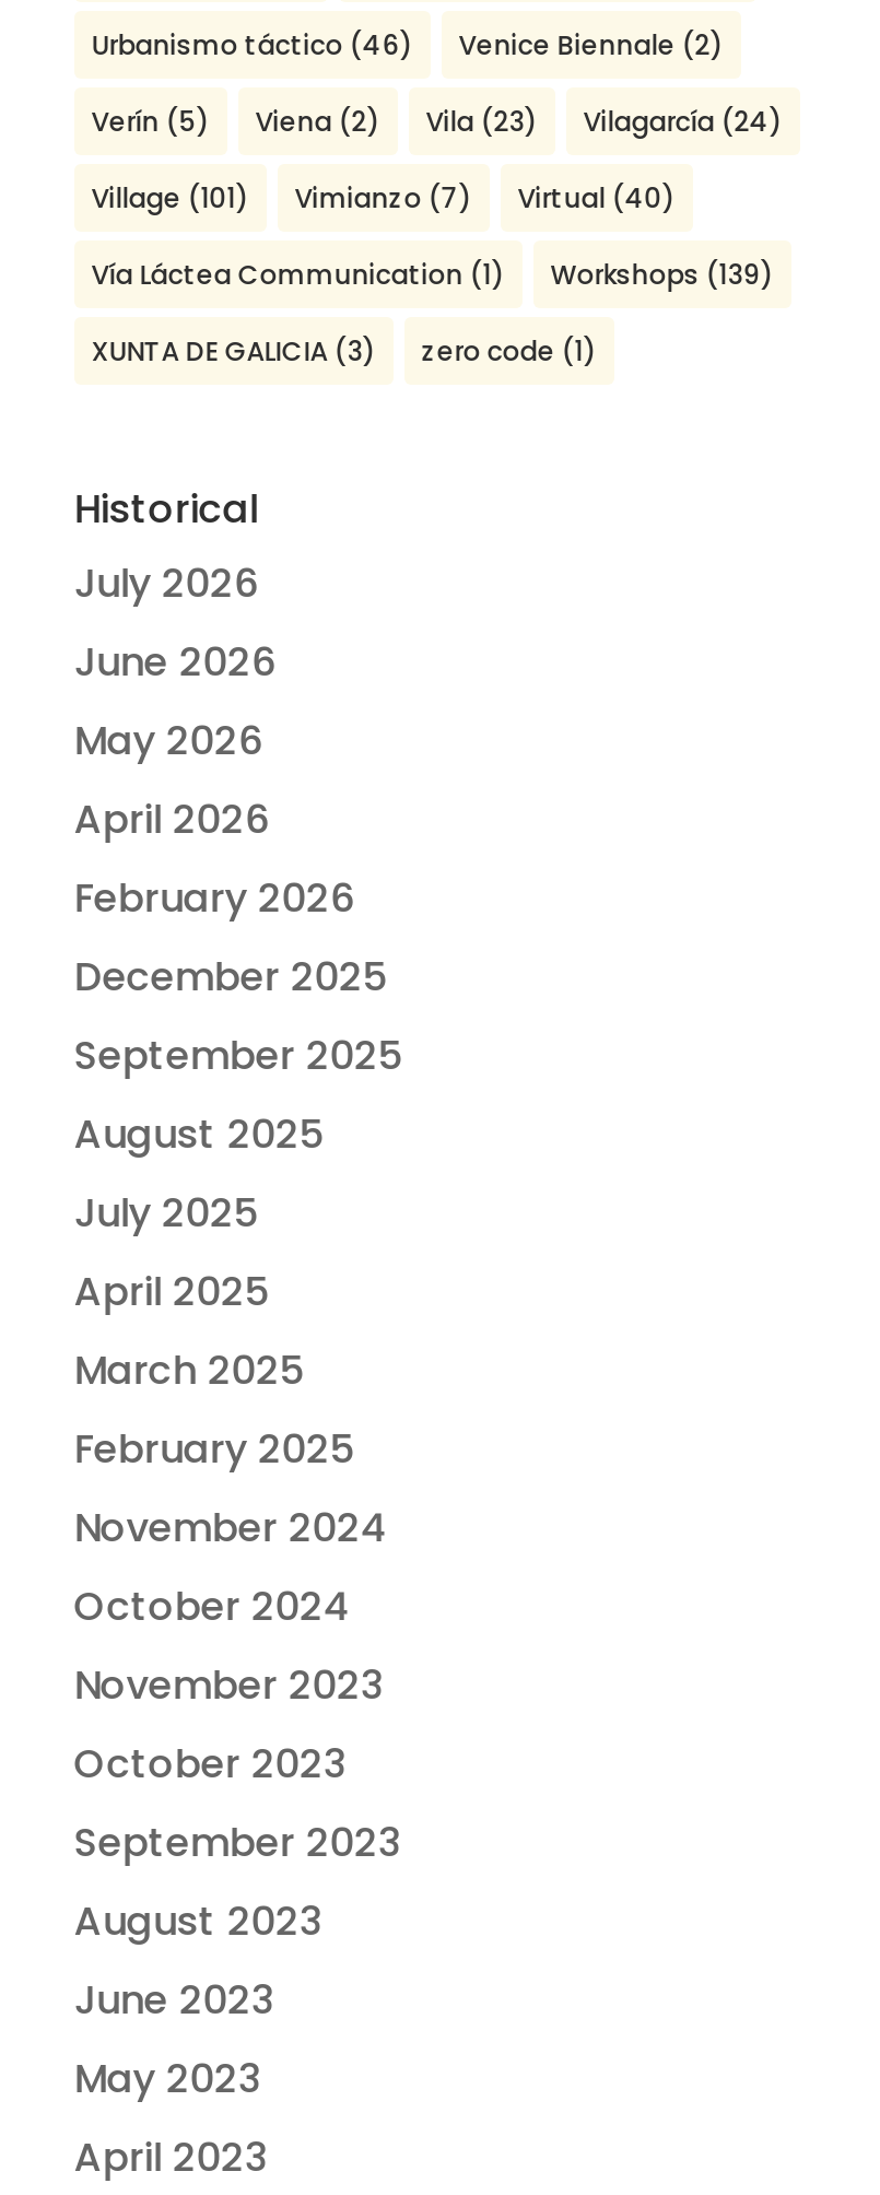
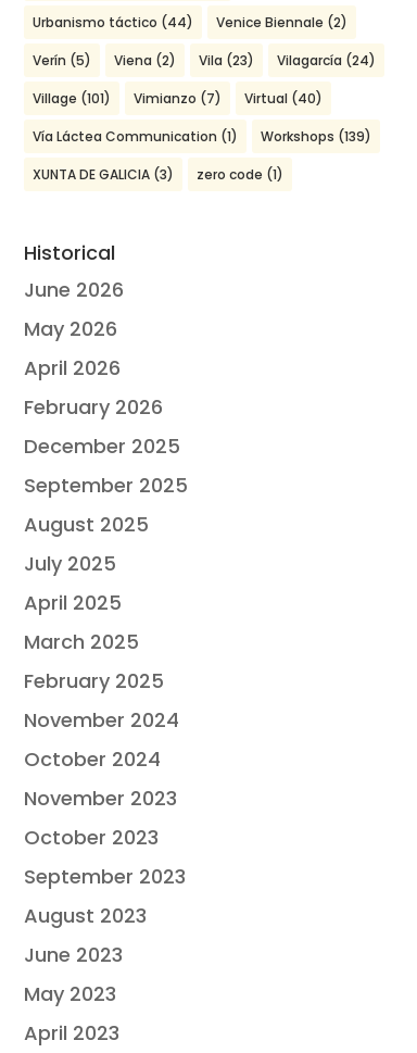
- Urbanismo táctico (46)
+ Urbanismo táctico (44)

- July 2026
